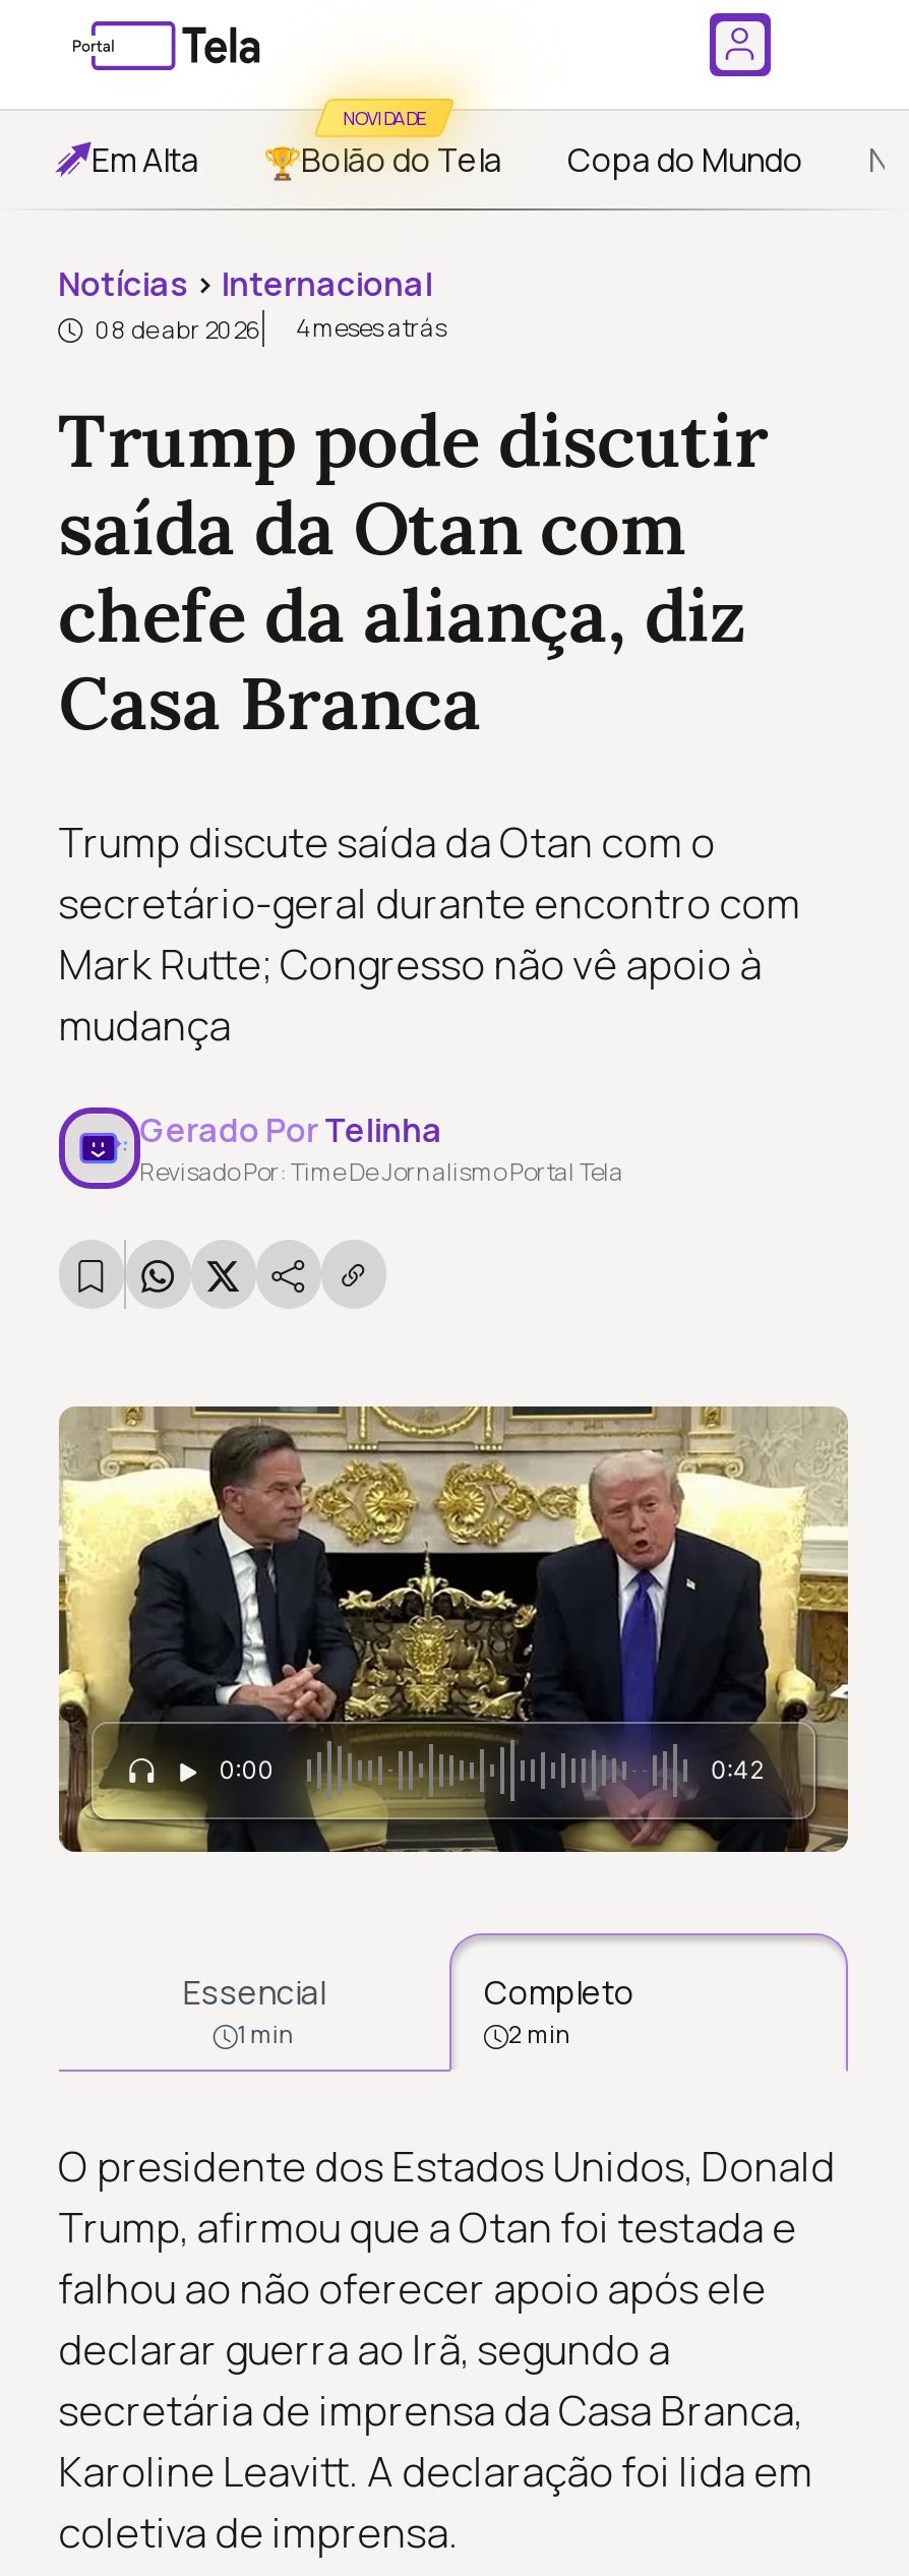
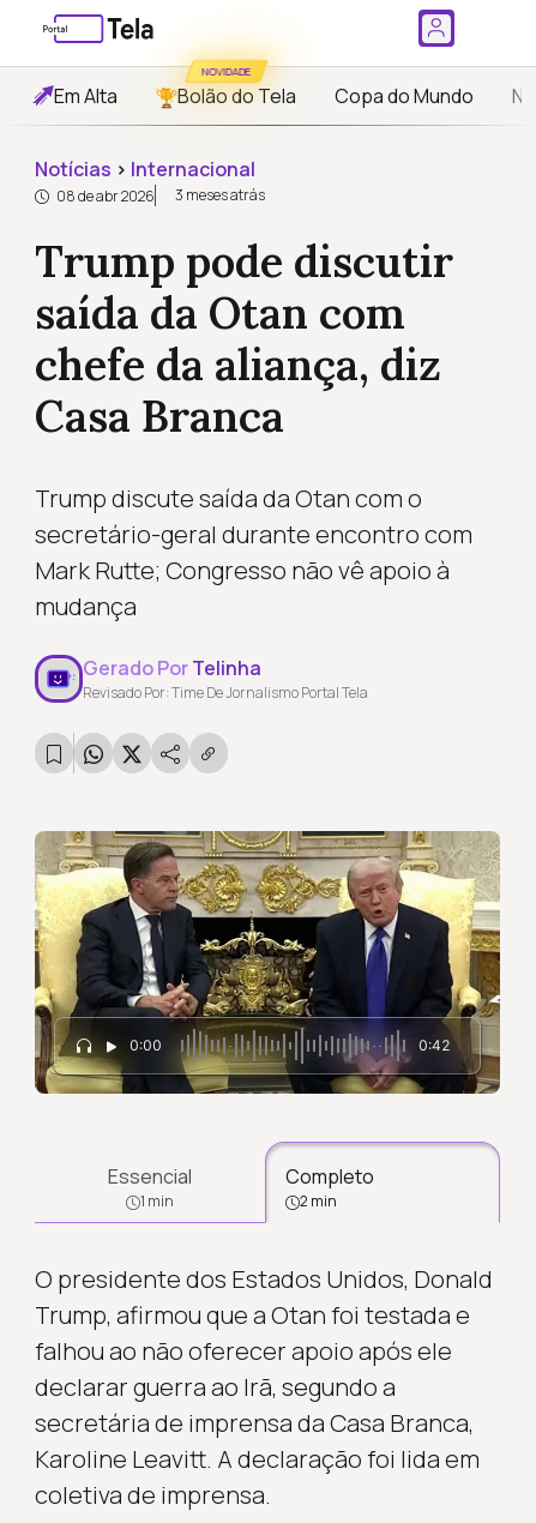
- 08 de abr 2026 4 meses atrás
+ 08 de abr 2026 3 meses atrás
